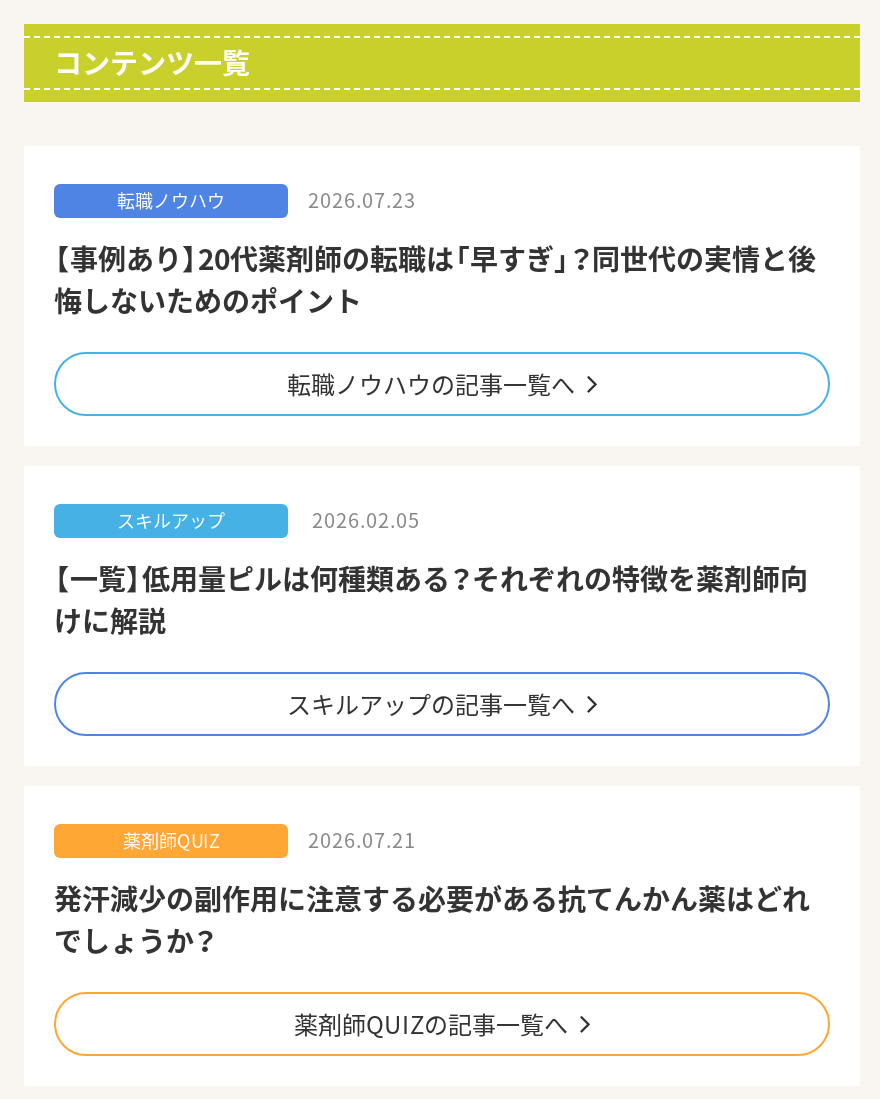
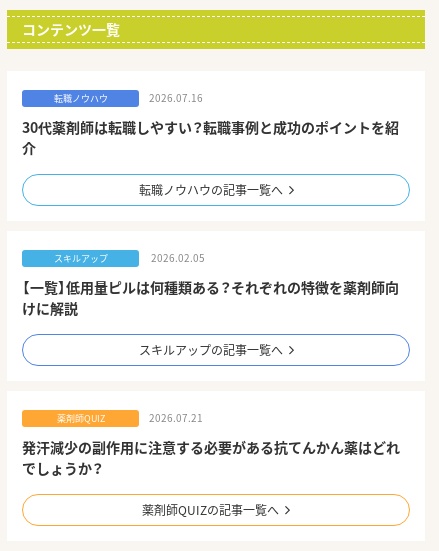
- 2026.07.23
+ 2026.07.16

- 【事例あり】20代薬剤師の転職は「早すぎ」？同世代の実情と後
- 悔しないためのポイント
+ 30代薬剤師は転職しやすい？転職事例と成功のポイントを紹
+ 介
